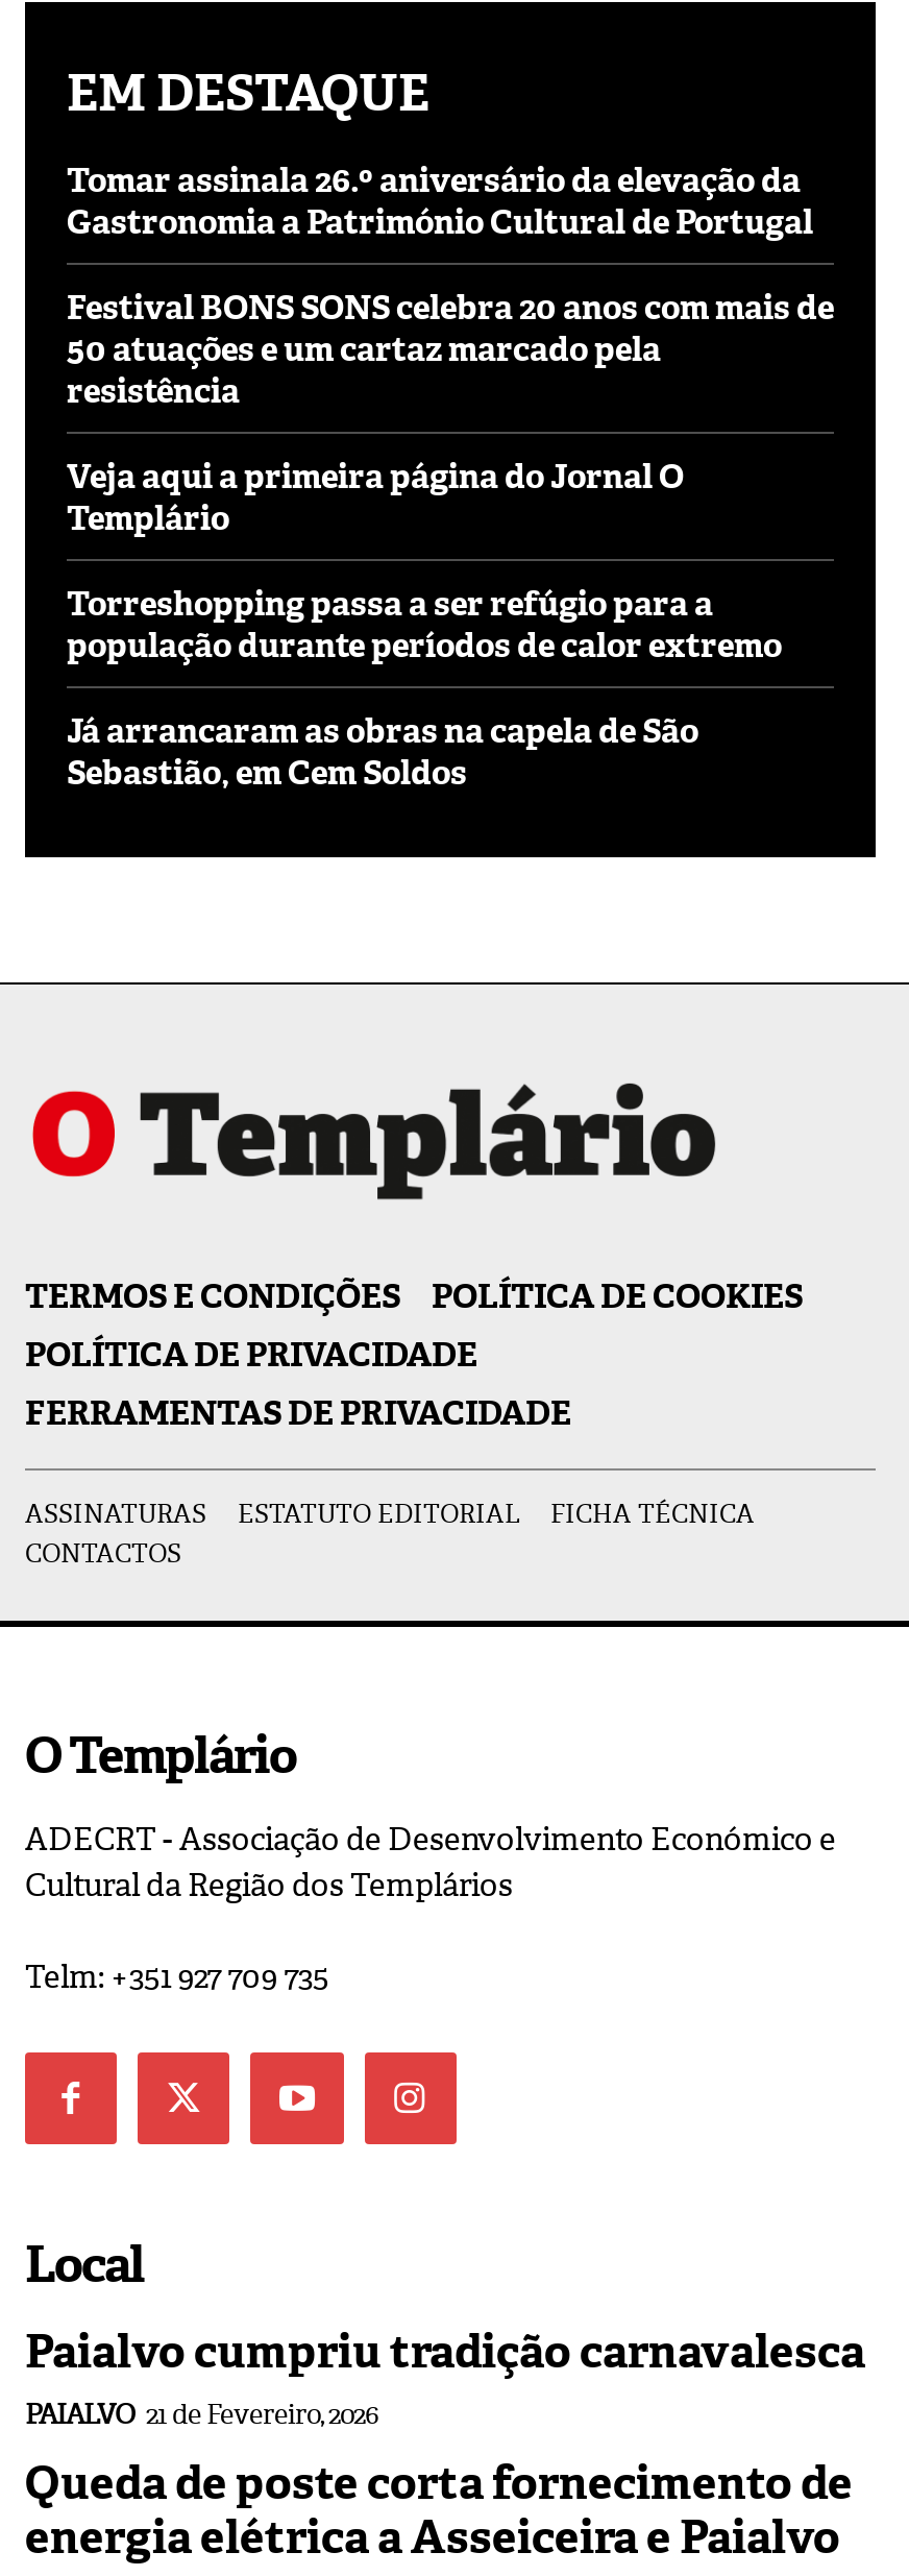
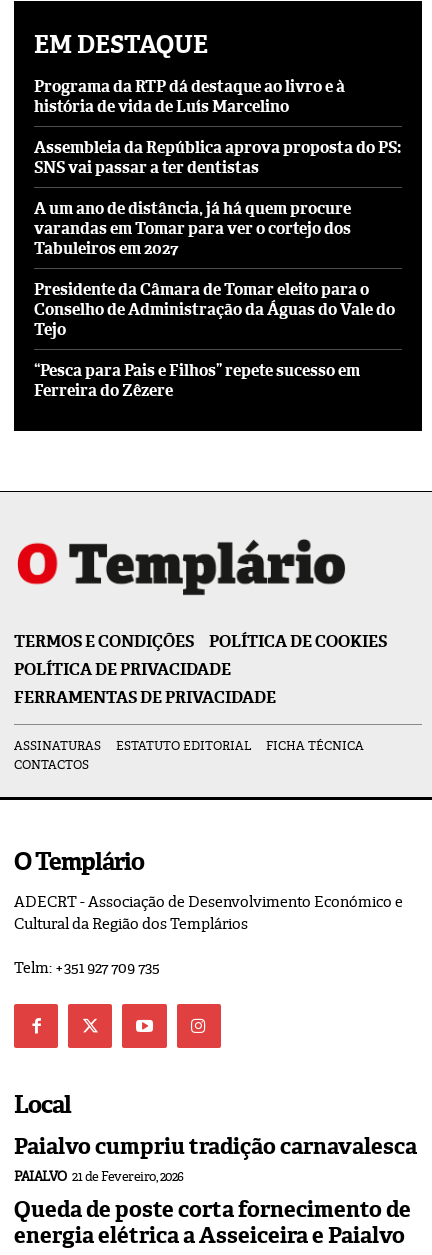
- Tomar assinala 26.º aniversário da elevação da
- Gastronomia a Património Cultural de Portugal
+ Programa da RTP dá destaque ao livro e à
+ história de vida de Luís Marcelino

- Festival BONS SONS celebra 20 anos com mais de
- 50 atuações e um cartaz marcado pela
- resistência
+ Assembleia da República aprova proposta do PS:
+ SNS vai passar a ter dentistas

- Veja aqui a primeira página do Jornal O
- Templário
+ A um ano de distância, já há quem procure
+ varandas em Tomar para ver o cortejo dos
+ Tabuleiros em 2027

- Torreshopping passa a ser refúgio para a
- população durante períodos de calor extremo
+ Presidente da Câmara de Tomar eleito para o
+ Conselho de Administração da Águas do Vale do
+ Tejo

- Já arrancaram as obras na capela de São
- Sebastião, em Cem Soldos
+ “Pesca para Pais e Filhos” repete sucesso em
+ Ferreira do Zêzere
